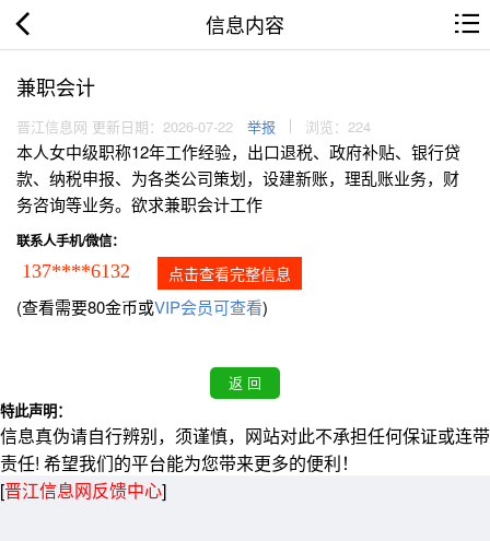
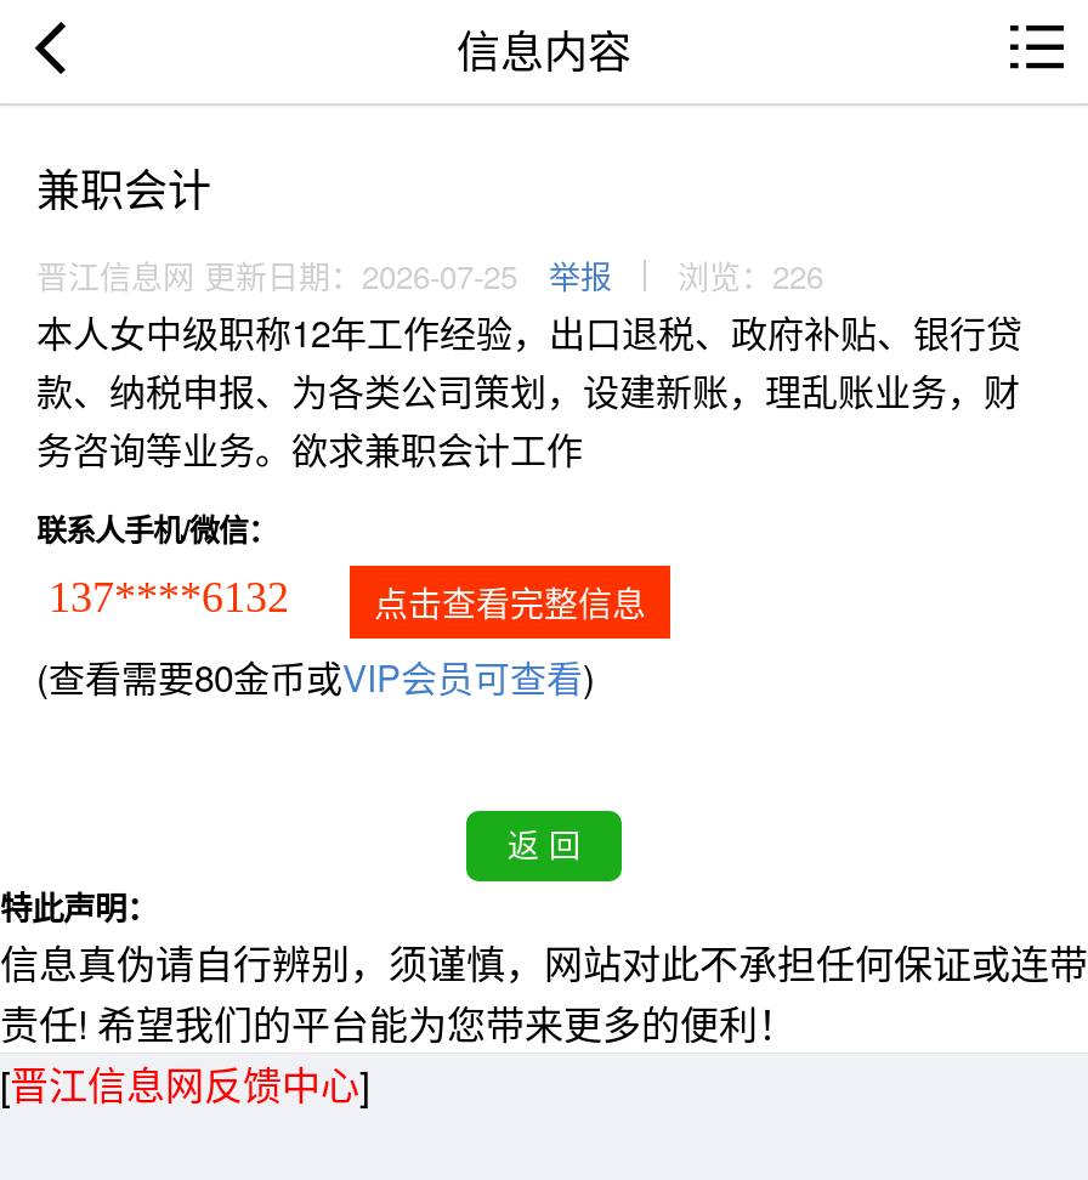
- 晋江信息网 更新日期：2026-07-22
+ 晋江信息网 更新日期：2026-07-25

- 浏览：224
+ 浏览：226
